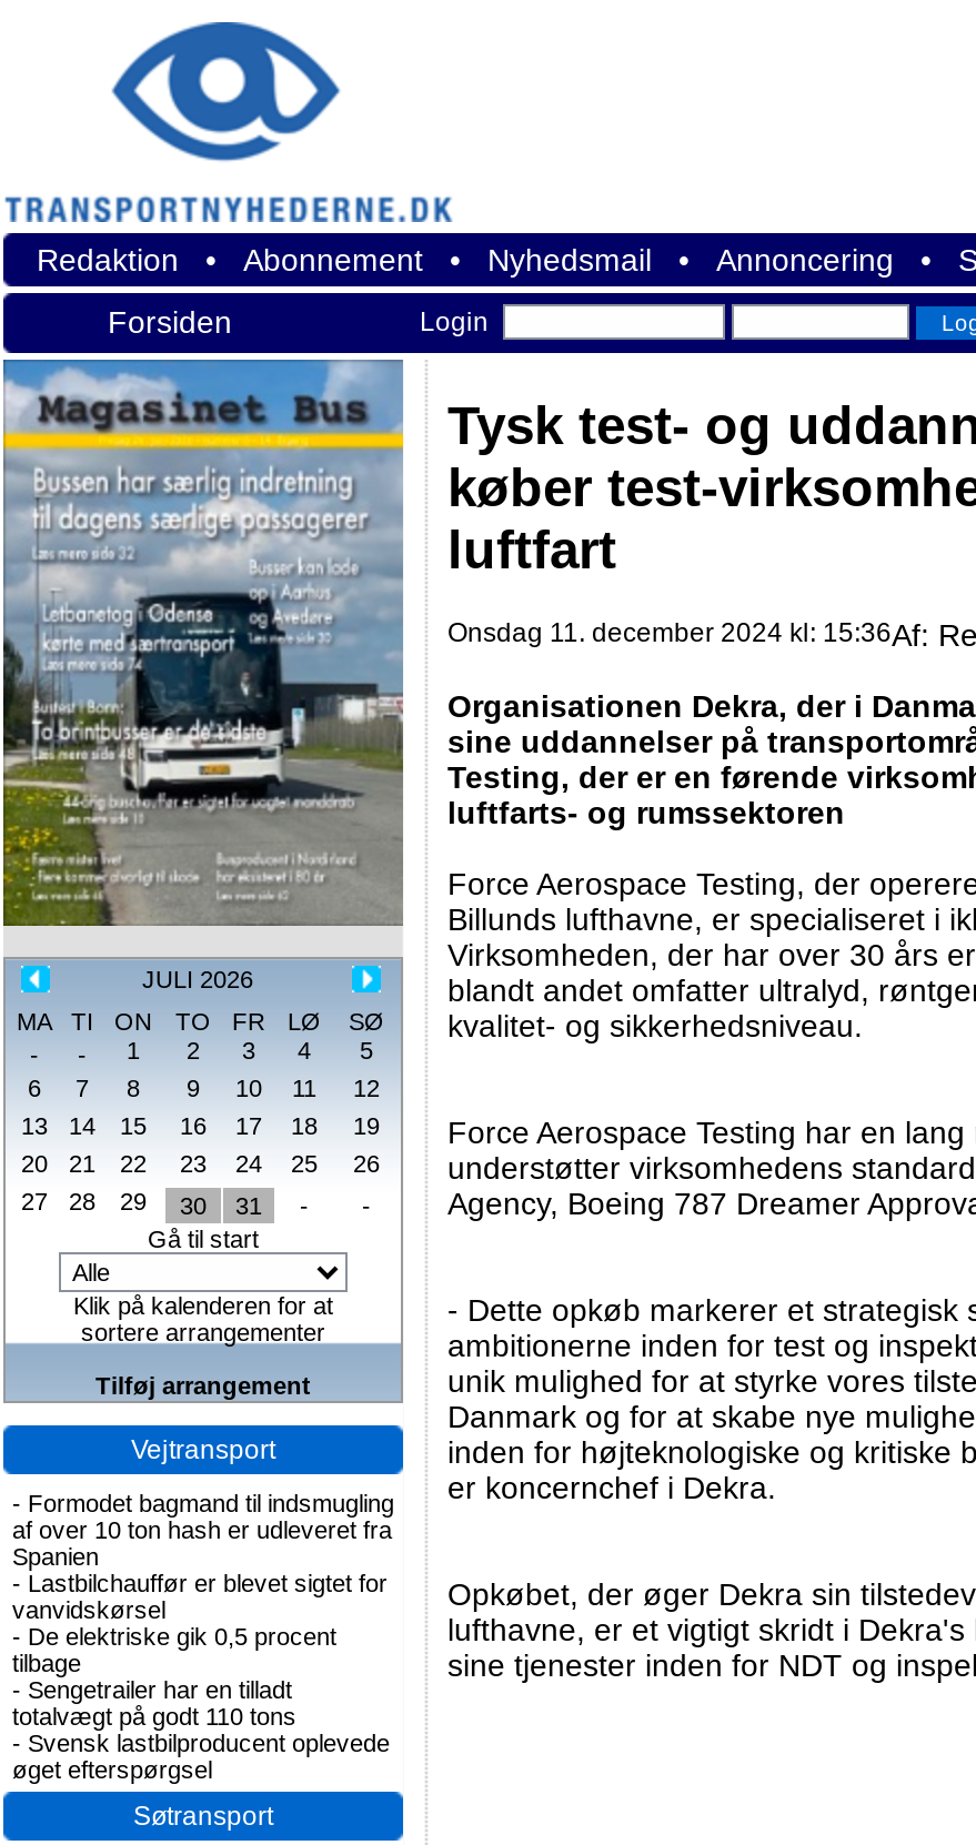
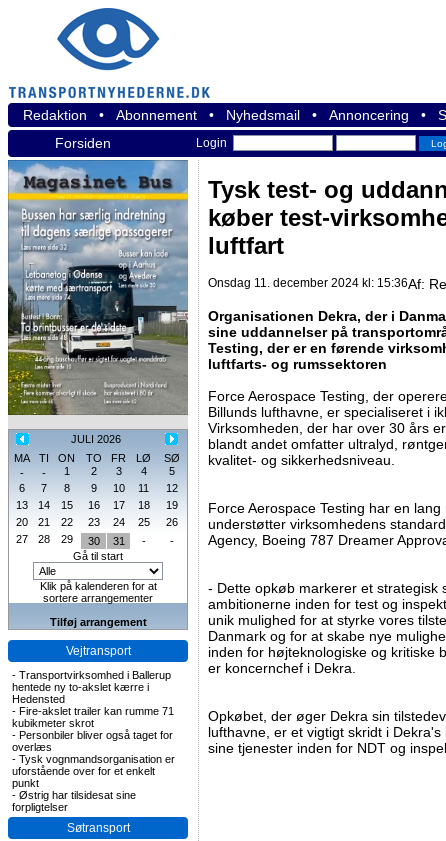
- - Formodet bagmand til indsmugling
- af over 10 ton hash er udleveret fra
- Spanien
- - Lastbilchauffør er blevet sigtet for
- vanvidskørsel
- - De elektriske gik 0,5 procent
- tilbage
- - Sengetrailer har en tilladt
- totalvægt på godt 110 tons
- - Svensk lastbilproducent oplevede
- øget efterspørgsel
+ - Transportvirksomhed i Ballerup
+ hentede ny to-akslet kærre i
+ Hedensted
+ - Fire-akslet trailer kan rumme 71
+ kubikmeter skrot
+ - Personbiler bliver også taget for
+ overlæs
+ - Tysk vognmandsorganisation er
+ uforstående over for et enkelt
+ punkt
+ - Østrig har tilsidesat sine
+ forpligtelser
